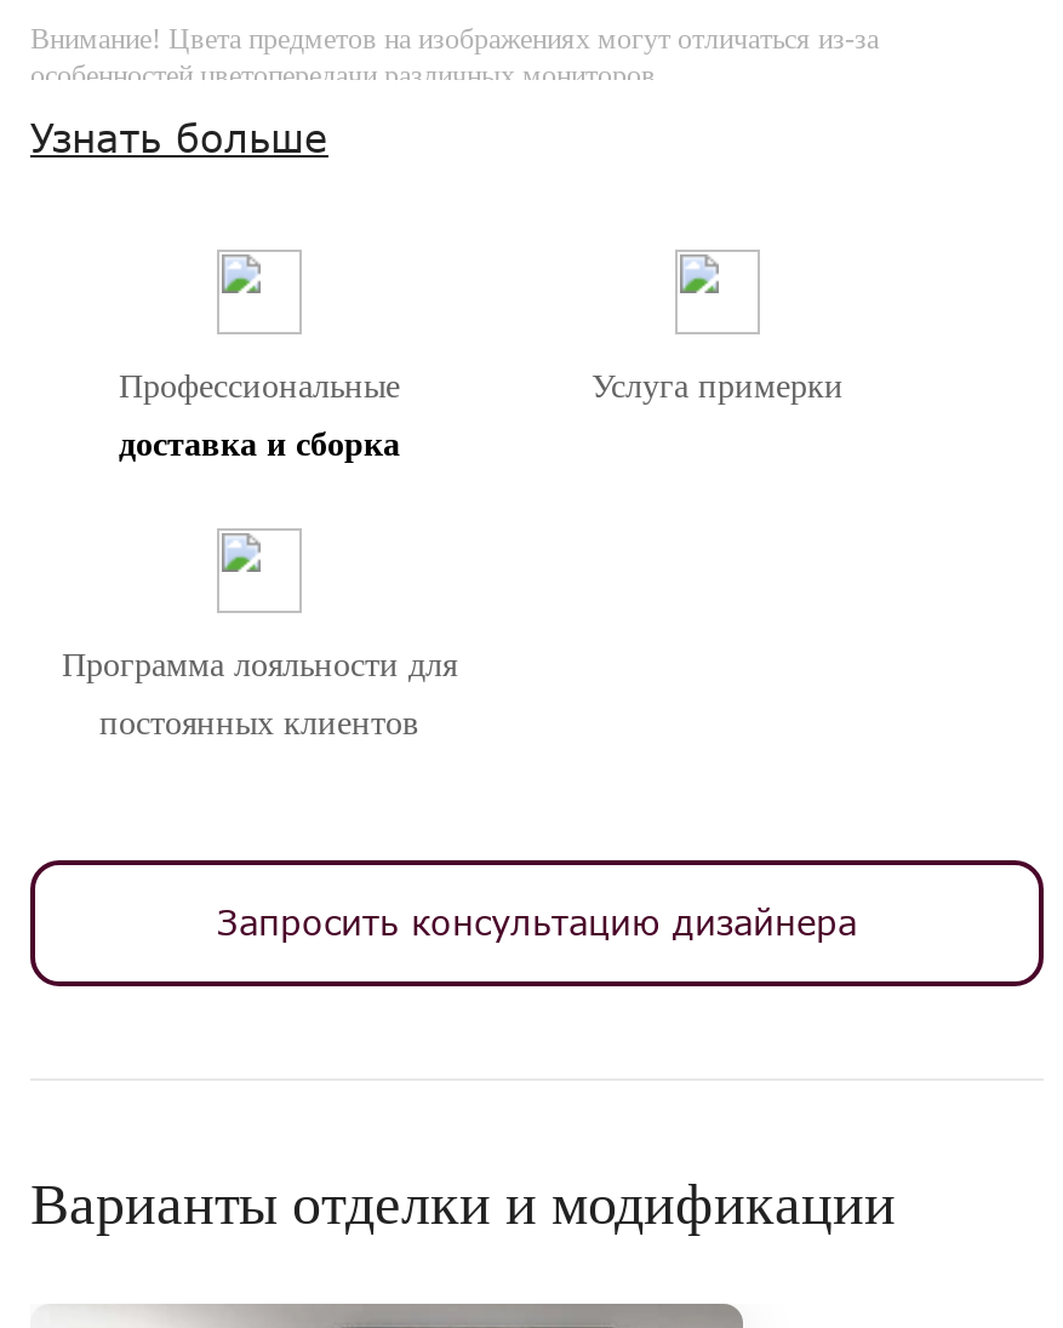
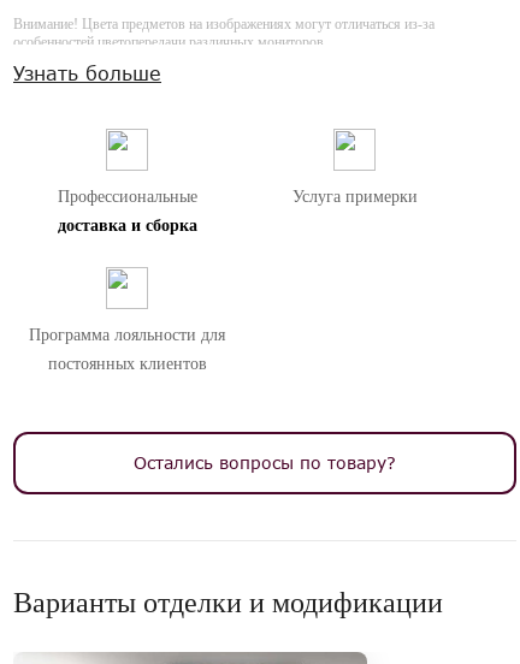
- Запросить консультацию дизайнера
+ Остались вопросы по товару?
